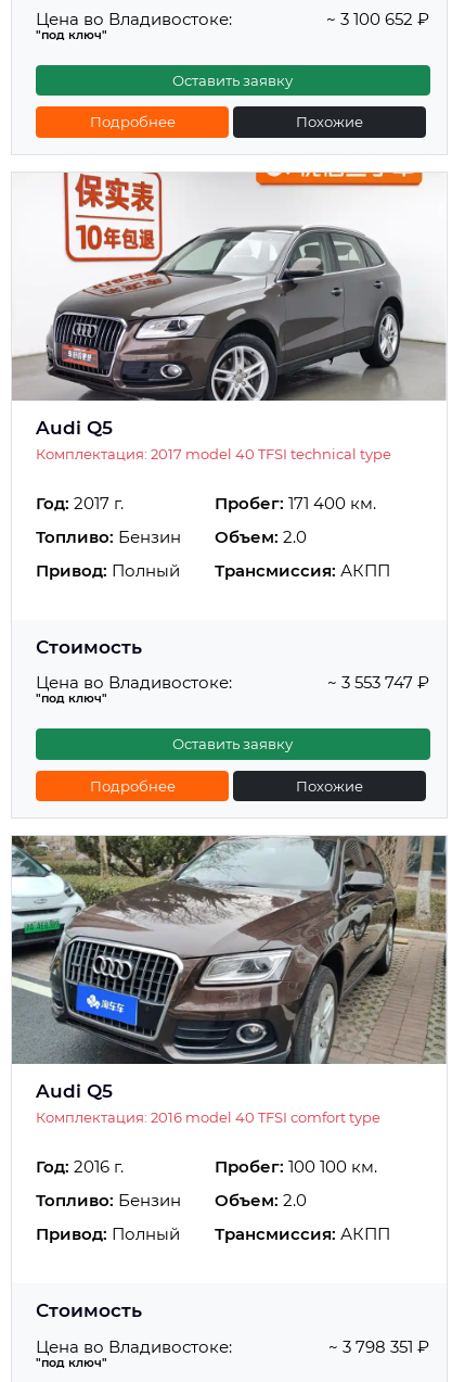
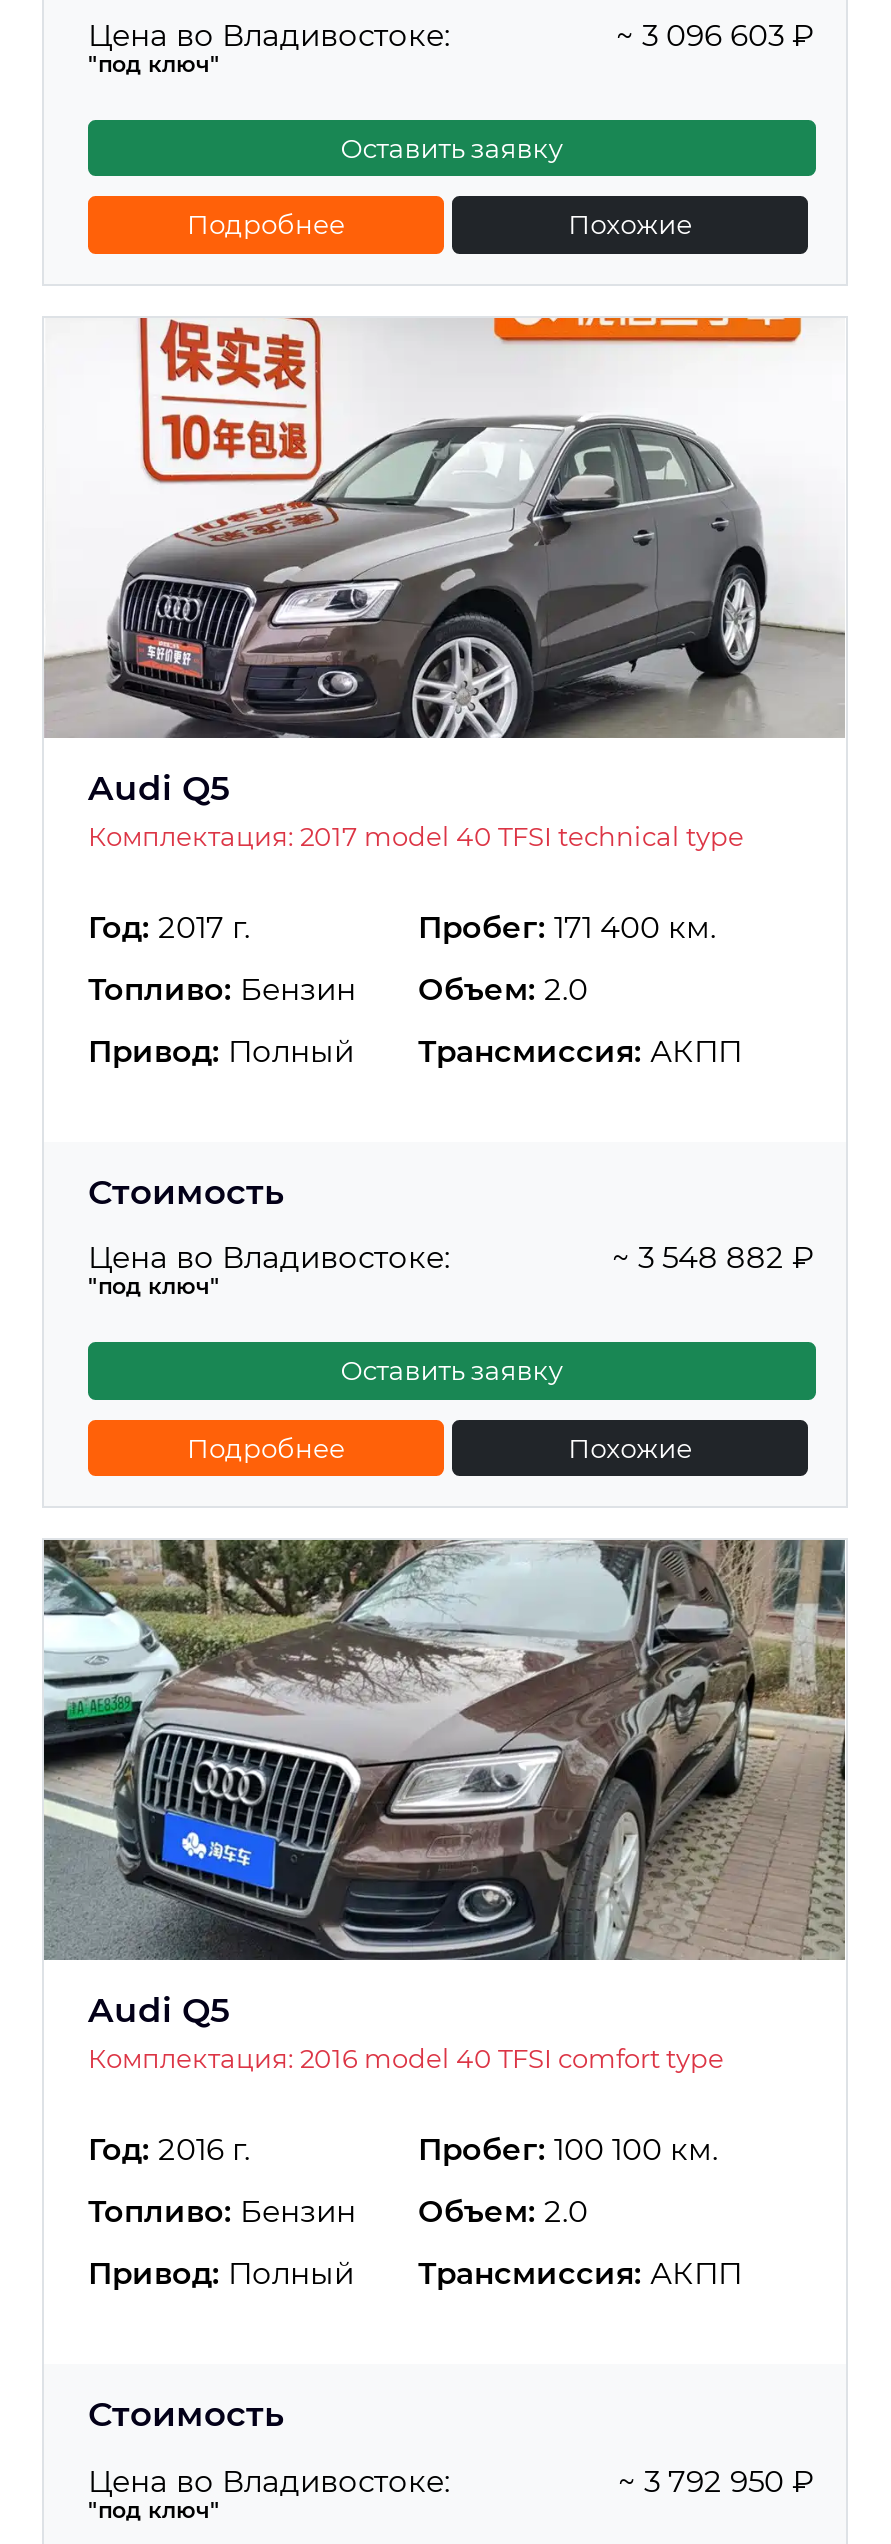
- ~ 3 100 652 ₽
+ ~ 3 096 603 ₽

- ~ 3 553 747 ₽
+ ~ 3 548 882 ₽

- ~ 3 798 351 ₽
+ ~ 3 792 950 ₽
